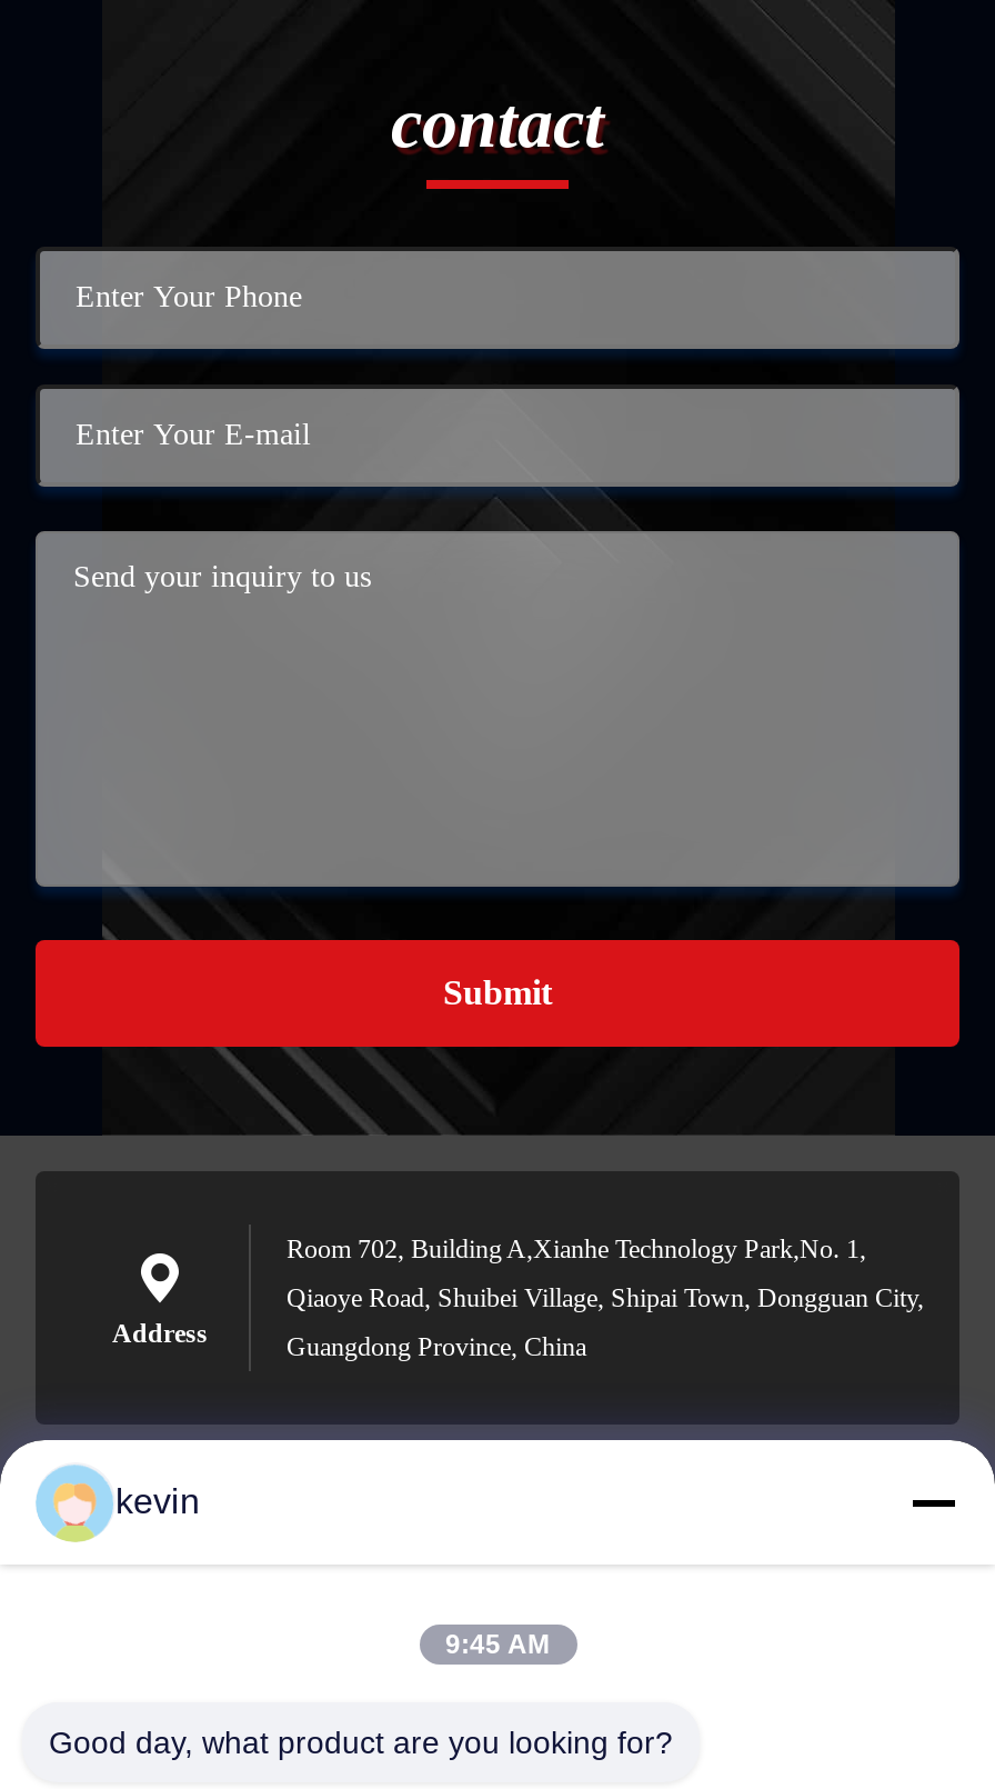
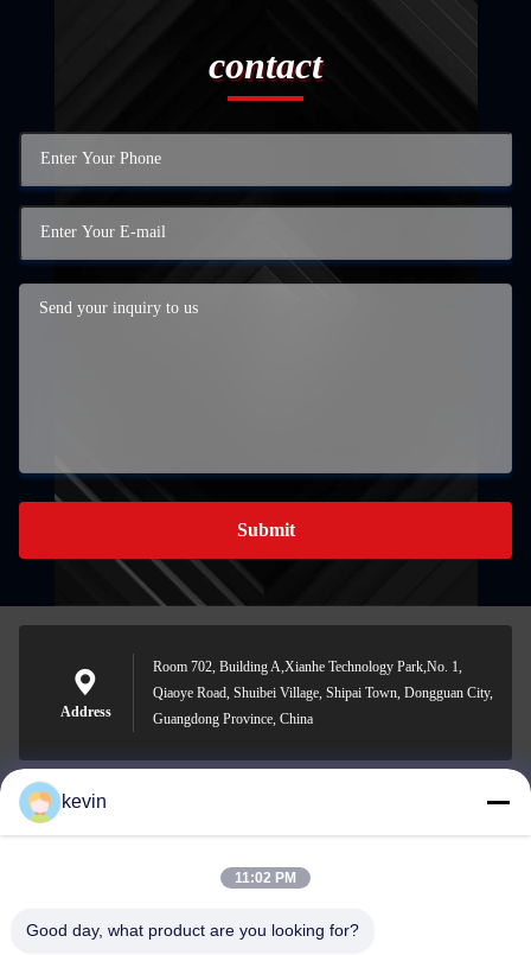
- 9:45 AM
+ 11:02 PM
